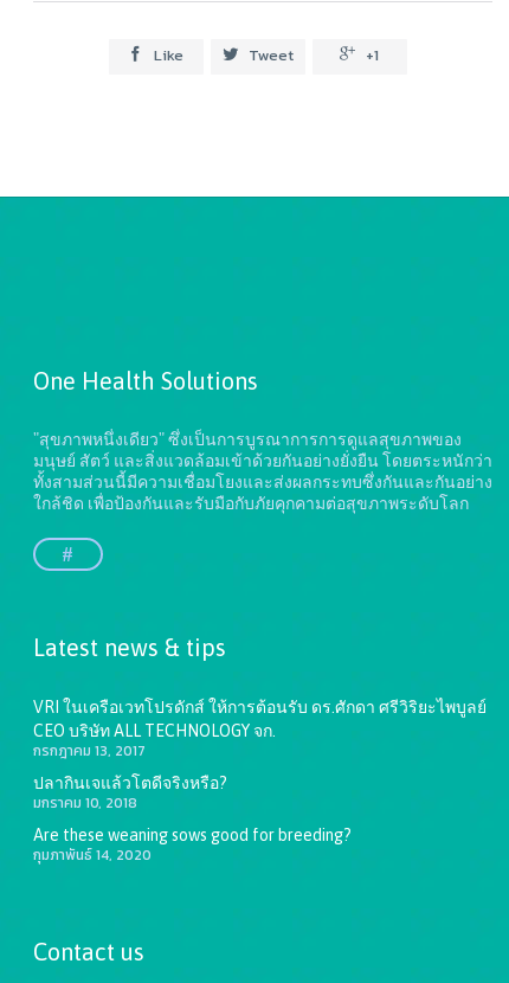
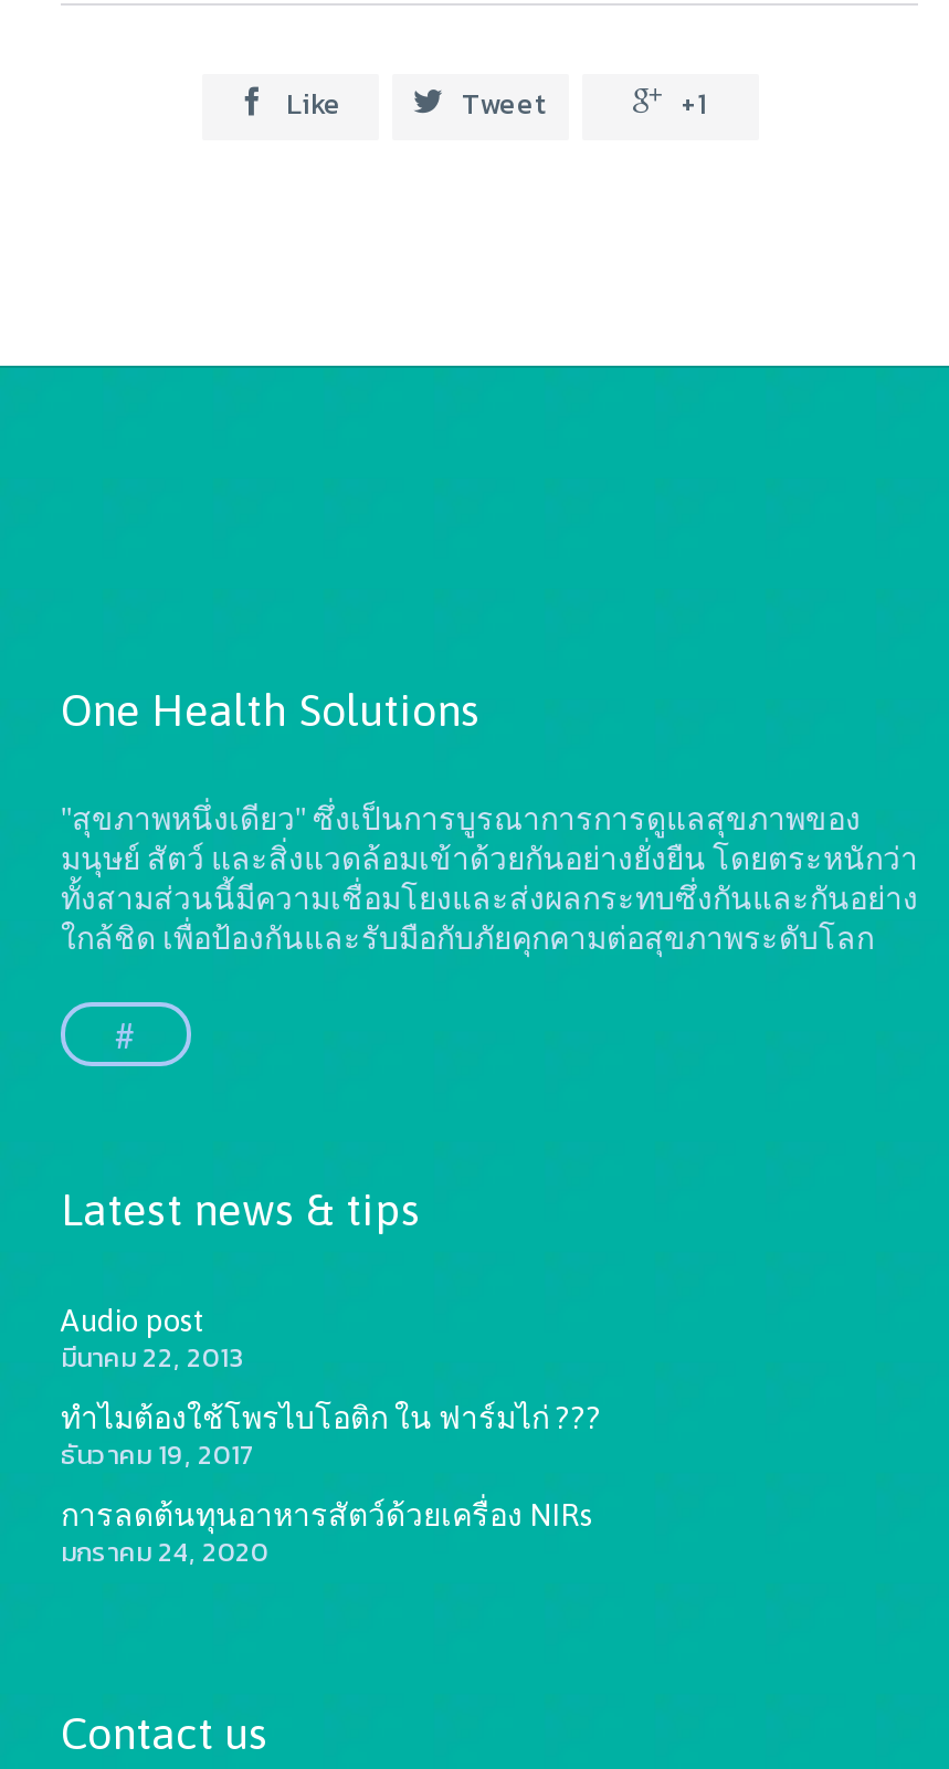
- VRI ในเครือเวทโปรดักส์ ให้การต้อนรับ ดร.ศักดา ศรีวิริยะไพบูลย์
- CEO บริษัท ALL TECHNOLOGY จก.
- กรกฎาคม 13, 2017
+ Audio post
+ มีนาคม 22, 2013

- ปลากินเจแล้วโตดีจริงหรือ?
- มกราคม 10, 2018
+ ทำไมต้องใช้โพรไบโอติก ใน ฟาร์มไก่ ???
+ ธันวาคม 19, 2017

- Are these weaning sows good for breeding?
- กุมภาพันธ์ 14, 2020
+ การลดต้นทุนอาหารสัตว์ด้วยเครื่อง NIRs
+ มกราคม 24, 2020
